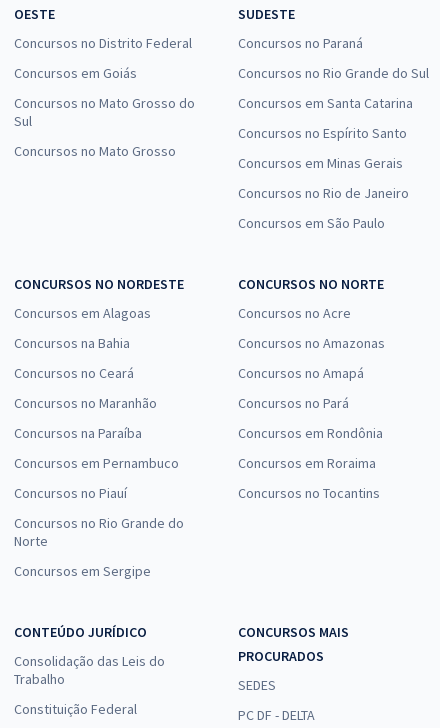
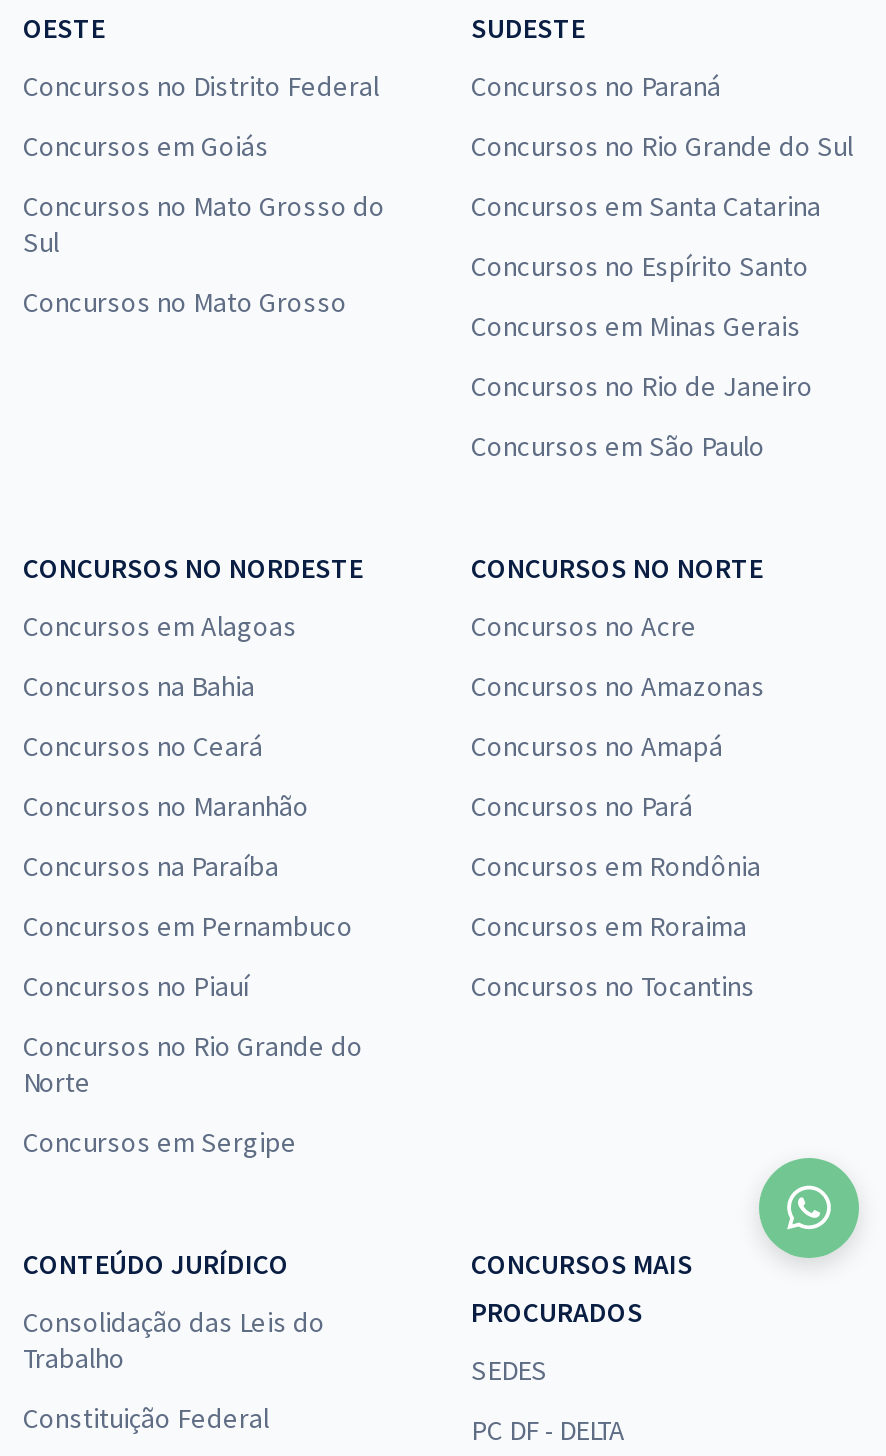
+ [image]
